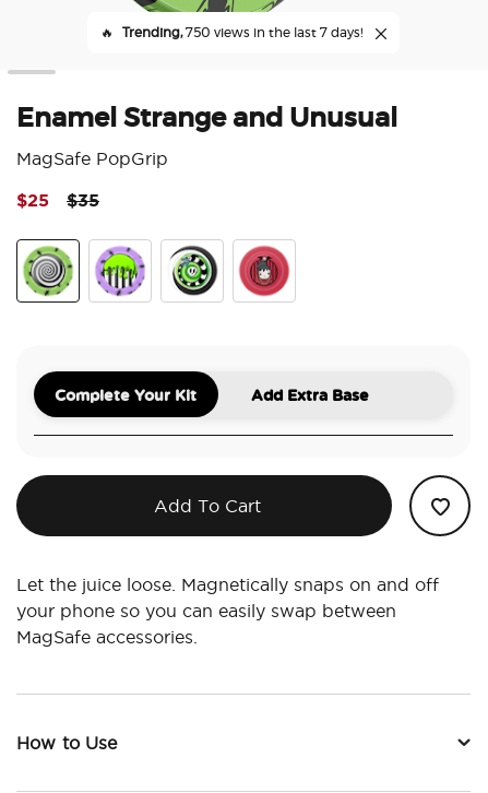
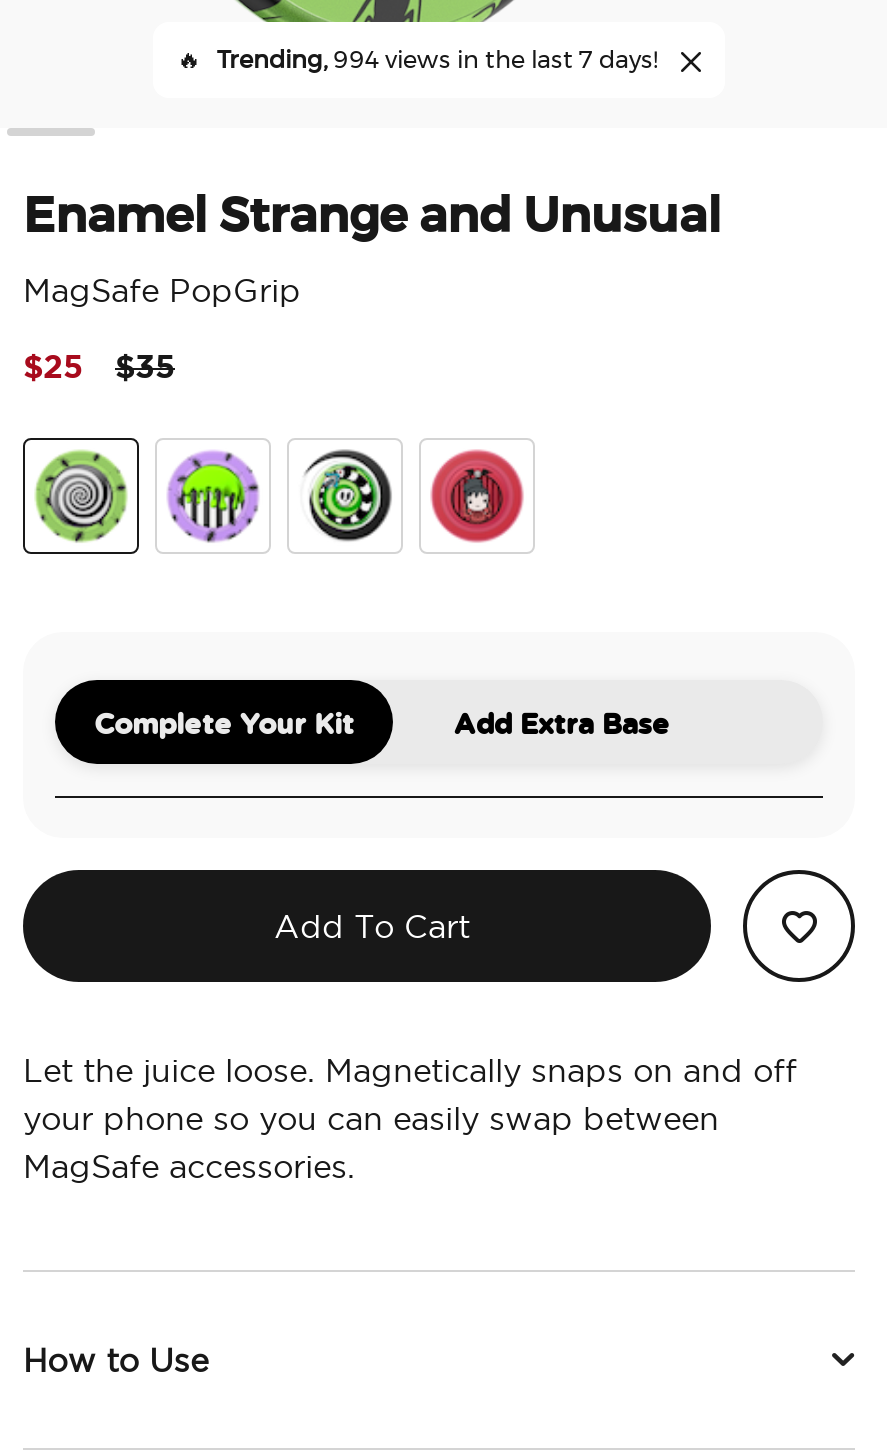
- Trending, 750 views in the last 7 days!
+ Trending, 994 views in the last 7 days!
